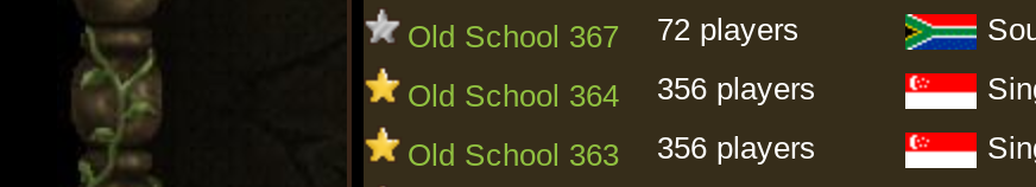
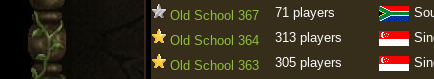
- Old School 367 72 players
+ Old School 367 71 players

- Old School 364 356 players
+ Old School 364 313 players

- Old School 363 356 players
+ Old School 363 305 players
